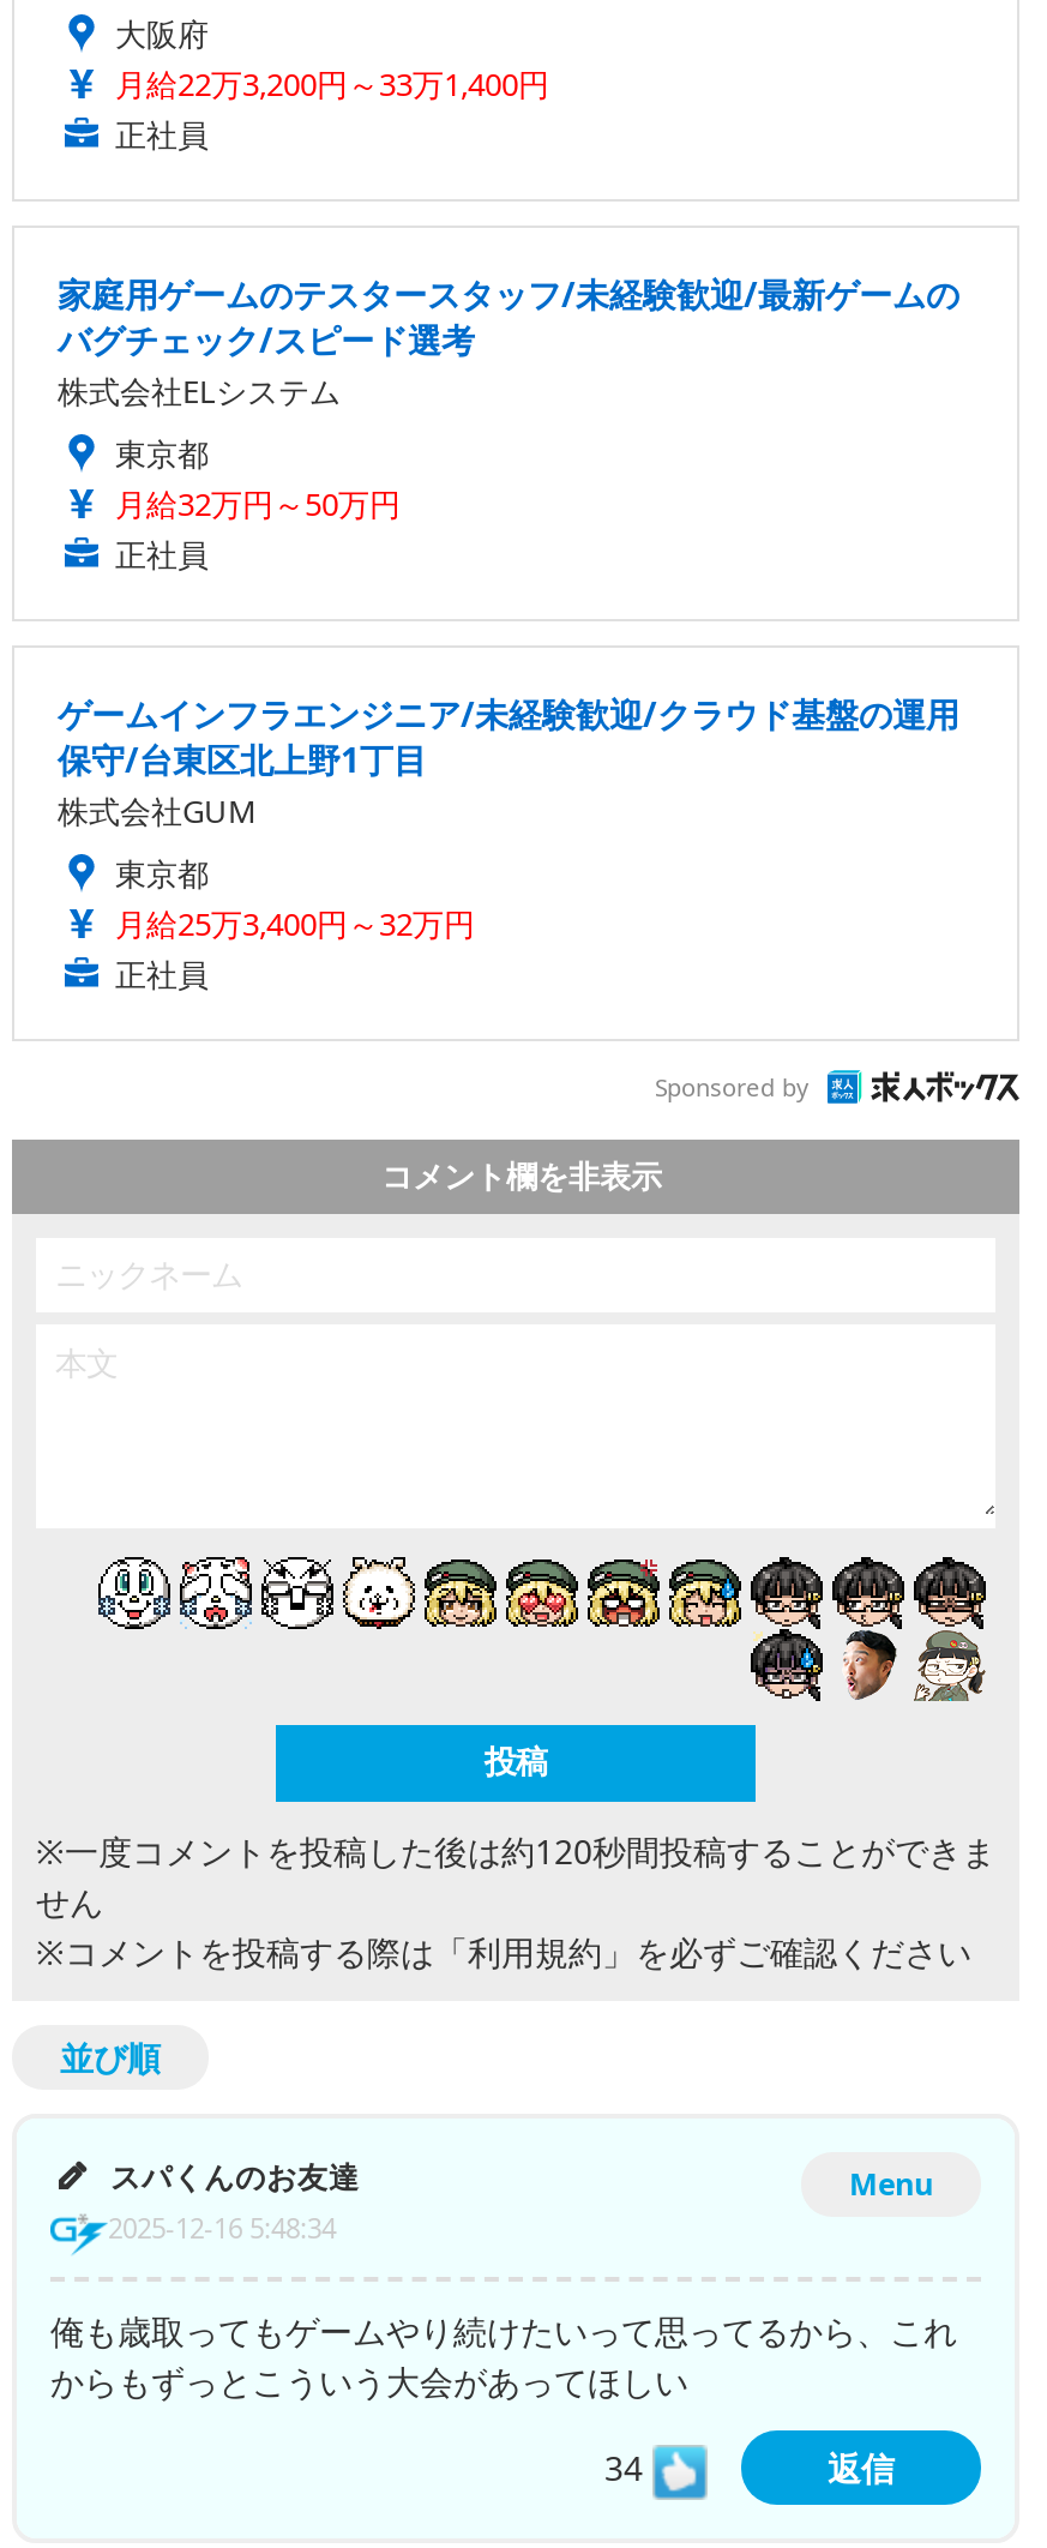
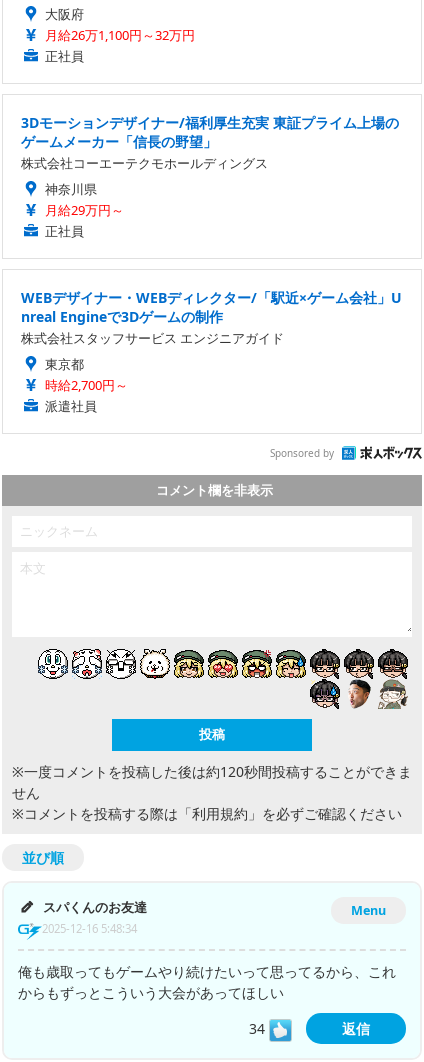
- 月給22万3,200円～33万1,400円
+ 月給26万1,100円～32万円

- 家庭用ゲームのテスタースタッフ/未経験歓迎/最新ゲームの
- バグチェック/スピード選考
- 株式会社ELシステム
- 東京都
- 月給32万円～50万円
+ 3Dモーションデザイナー/福利厚生充実 東証プライム上場の
+ ゲームメーカー「信長の野望」
+ 株式会社コーエーテクモホールディングス
+ 神奈川県
+ 月給29万円～

- ゲームインフラエンジニア/未経験歓迎/クラウド基盤の運用
- 保守/台東区北上野1丁目
- 株式会社GUM
+ WEBデザイナー・WEBディレクター/「駅近×ゲーム会社」U
+ nreal Engineで3Dゲームの制作
+ 株式会社スタッフサービス エンジニアガイド

- 月給25万3,400円～32万円
- 正社員
+ 時給2,700円～
+ 派遣社員
